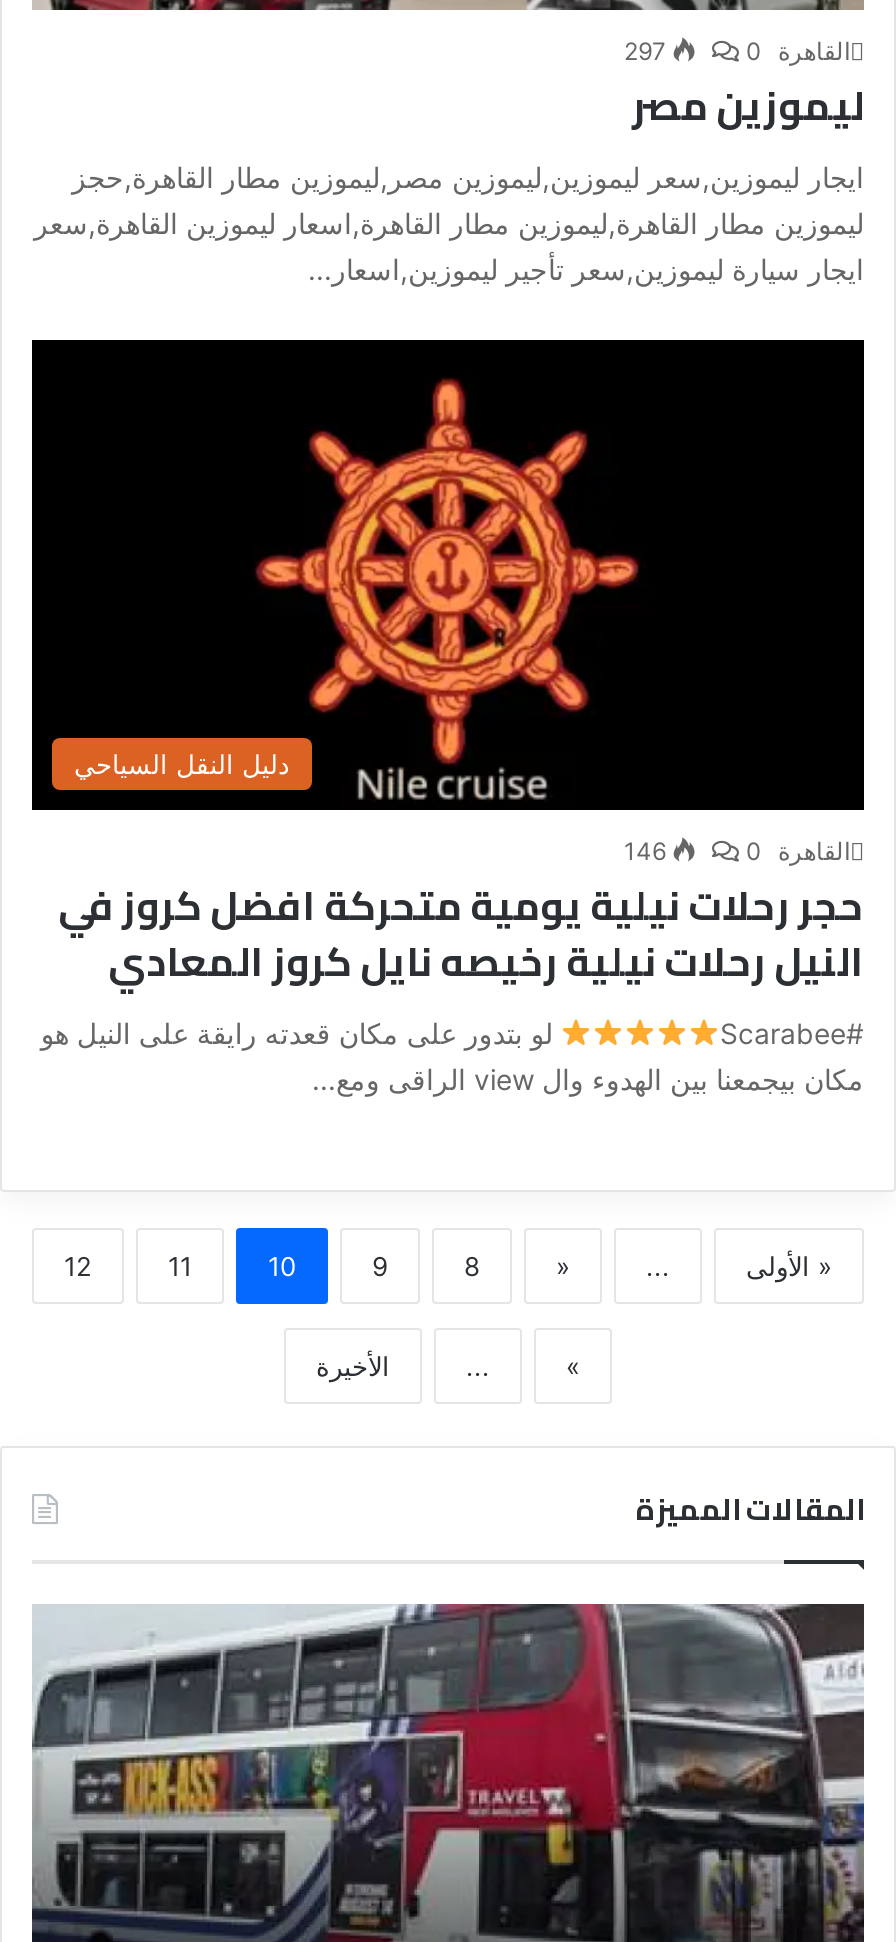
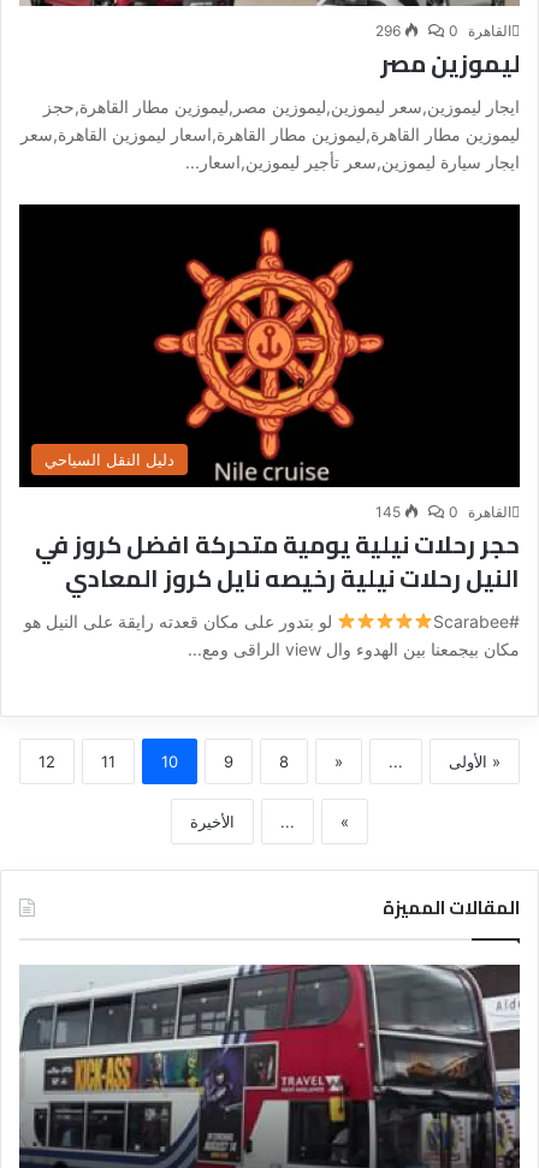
- 297
+ 296

- 146
+ 145
